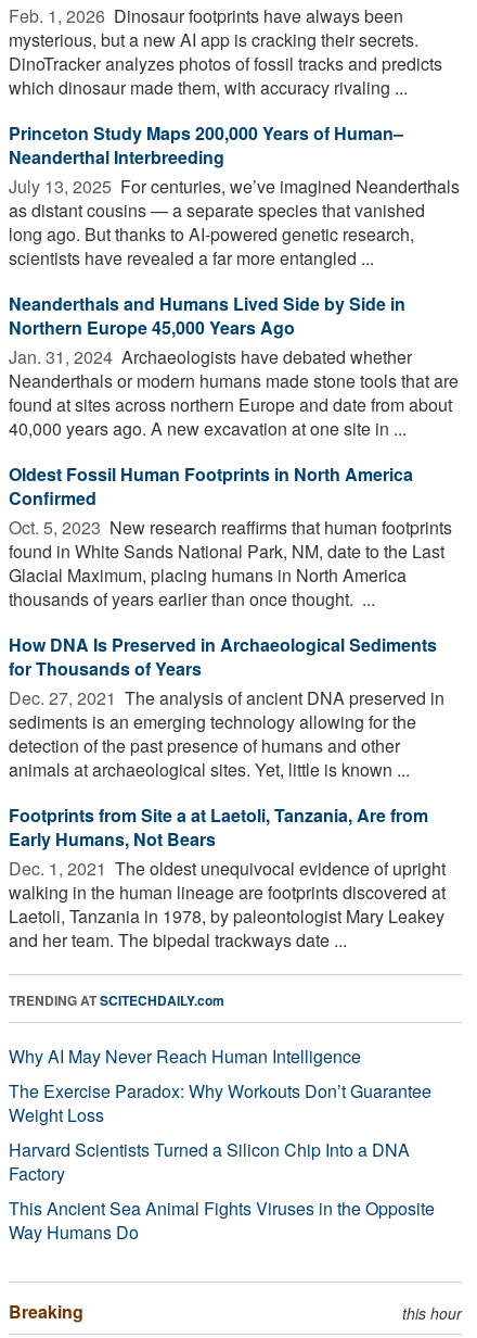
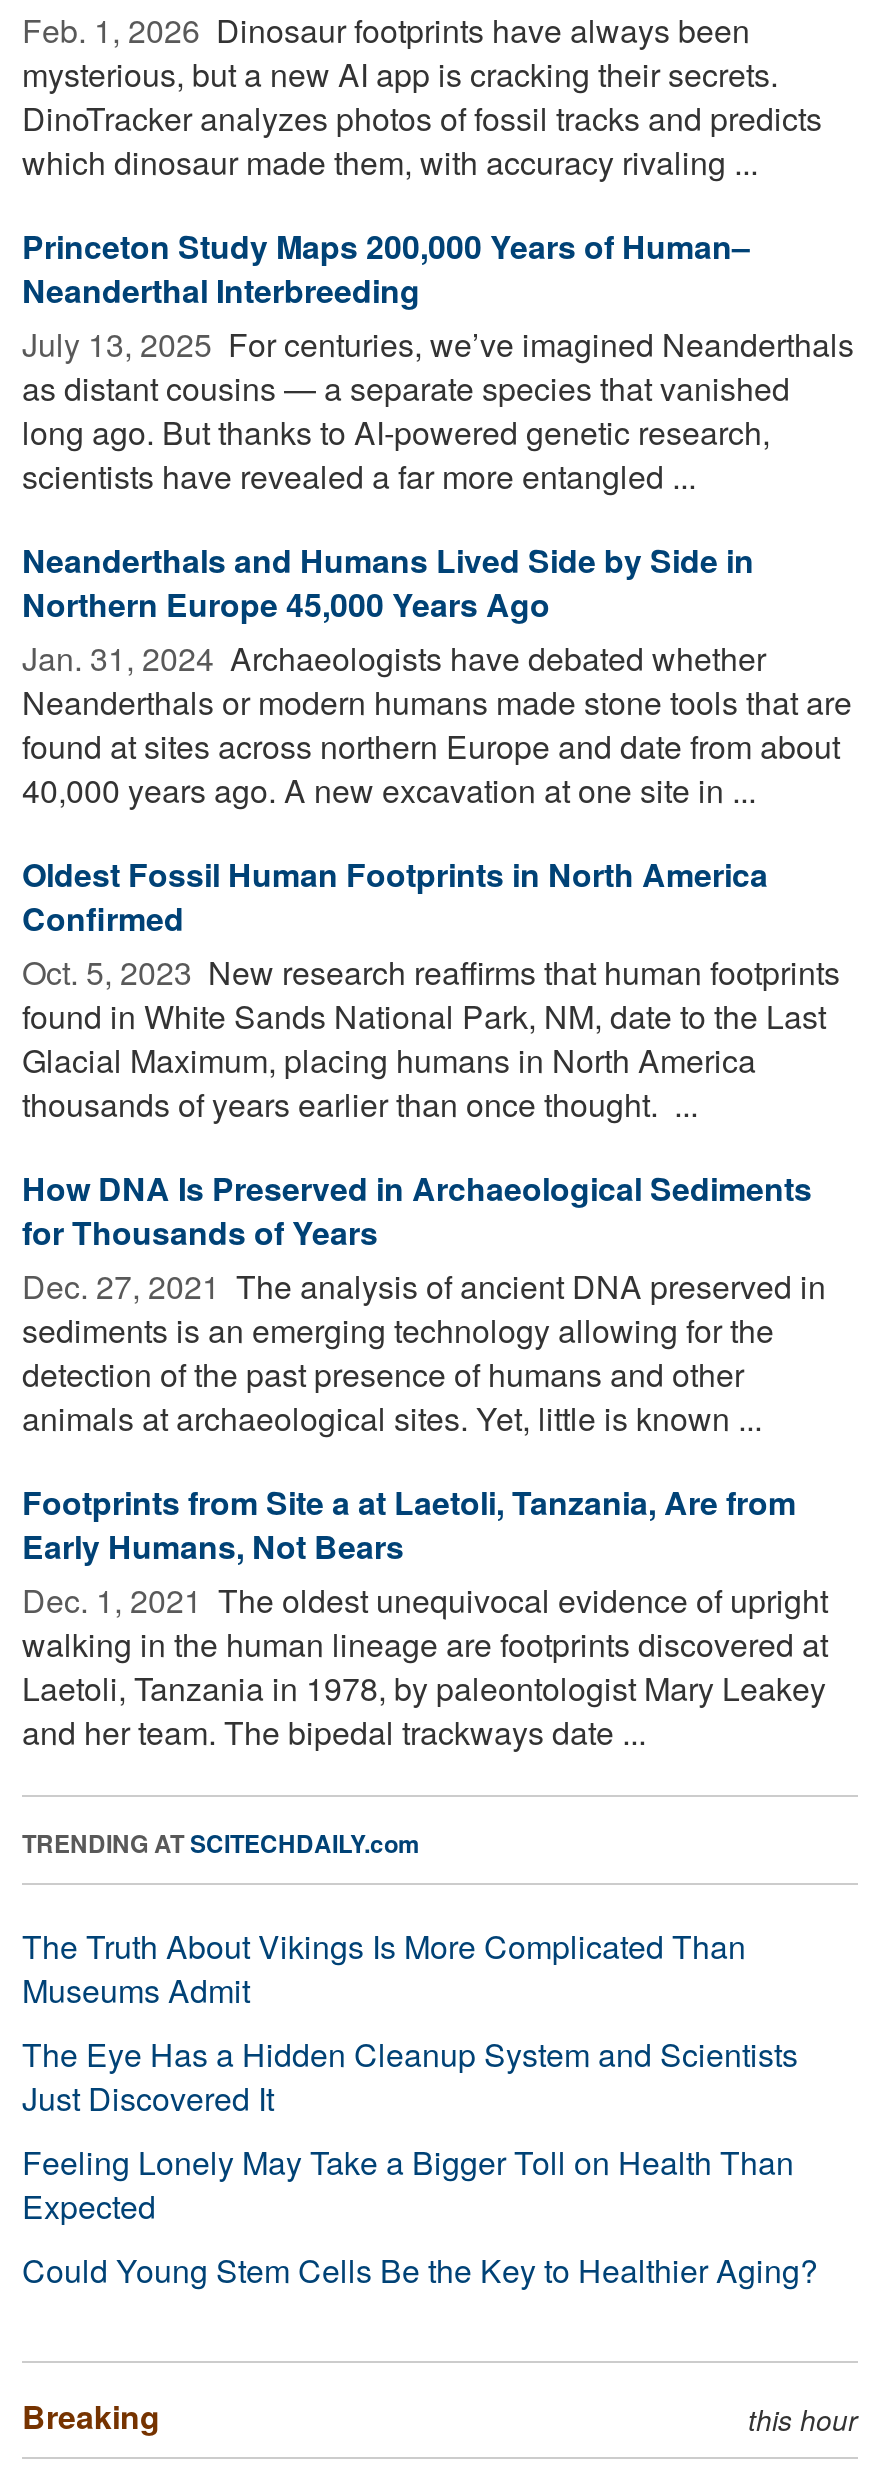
- Why AI May Never Reach Human Intelligence
- The Exercise Paradox: Why Workouts Don’t Guarantee
- Weight Loss
- Harvard Scientists Turned a Silicon Chip Into a DNA
- Factory
- This Ancient Sea Animal Fights Viruses in the Opposite
- Way Humans Do
+ The Truth About Vikings Is More Complicated Than
+ Museums Admit
+ The Eye Has a Hidden Cleanup System and Scientists
+ Just Discovered It
+ Feeling Lonely May Take a Bigger Toll on Health Than
+ Expected
+ Could Young Stem Cells Be the Key to Healthier Aging?
